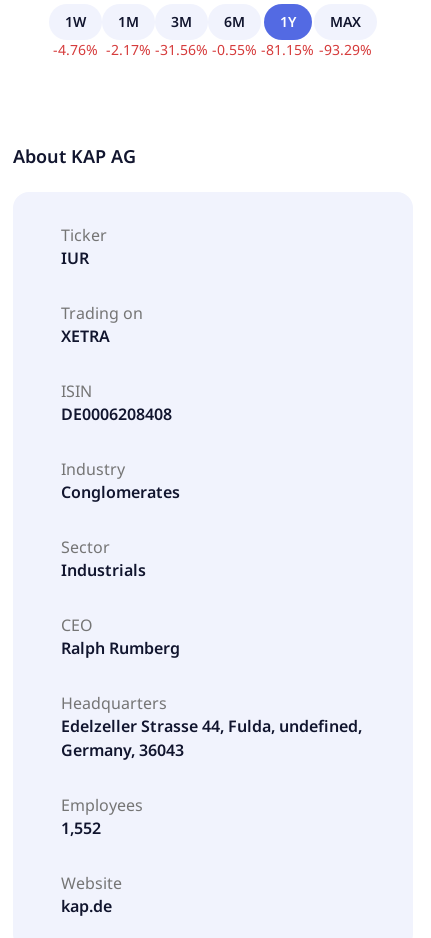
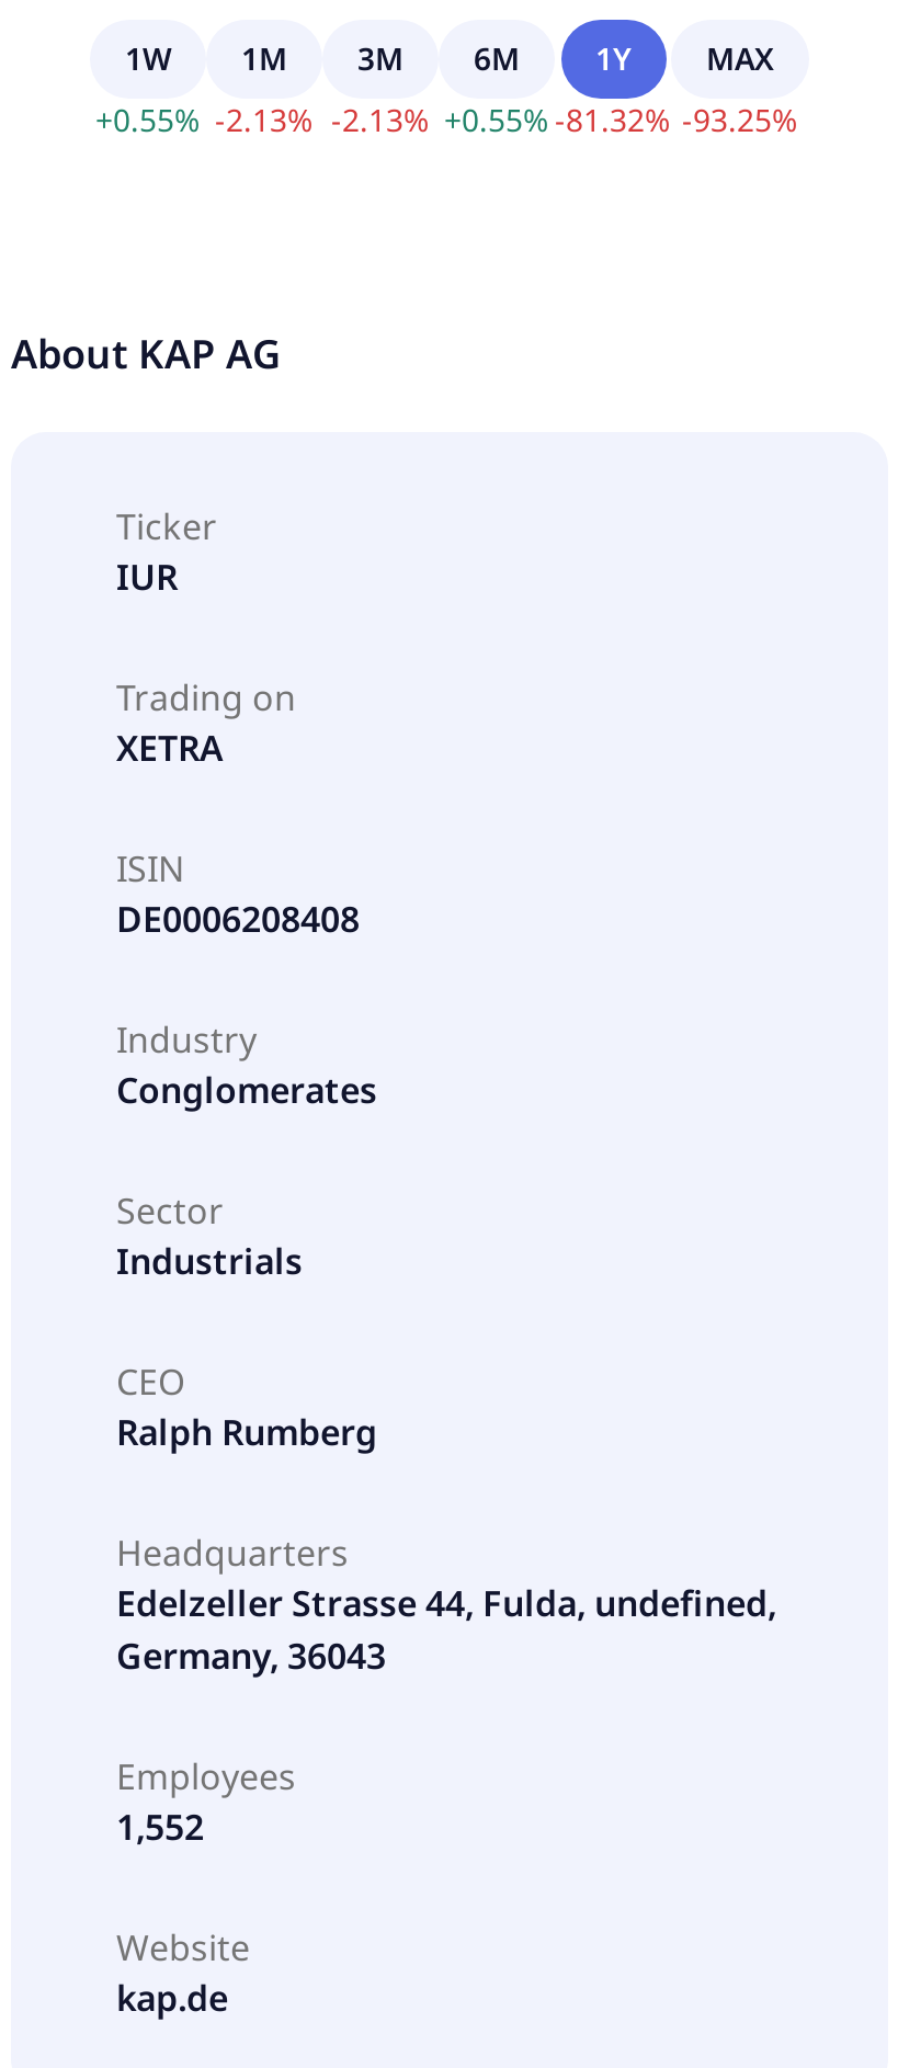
- -4.76%
+ +0.55%

- -2.17%
+ -2.13%

- -31.56%
+ -2.13%

- -0.55%
+ +0.55%

- -81.15%
+ -81.32%

- -93.29%
+ -93.25%
